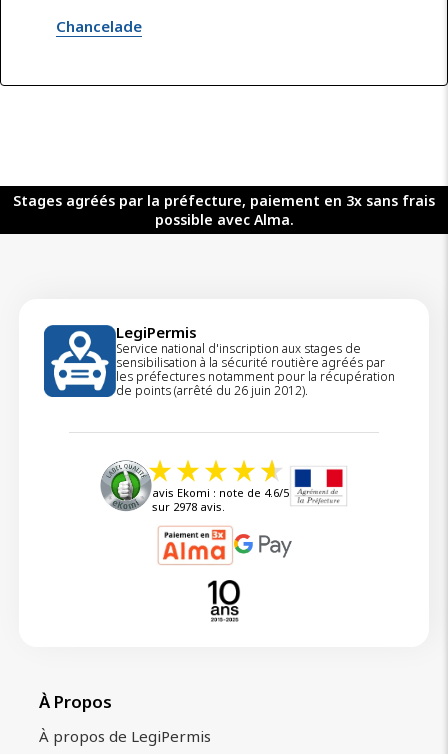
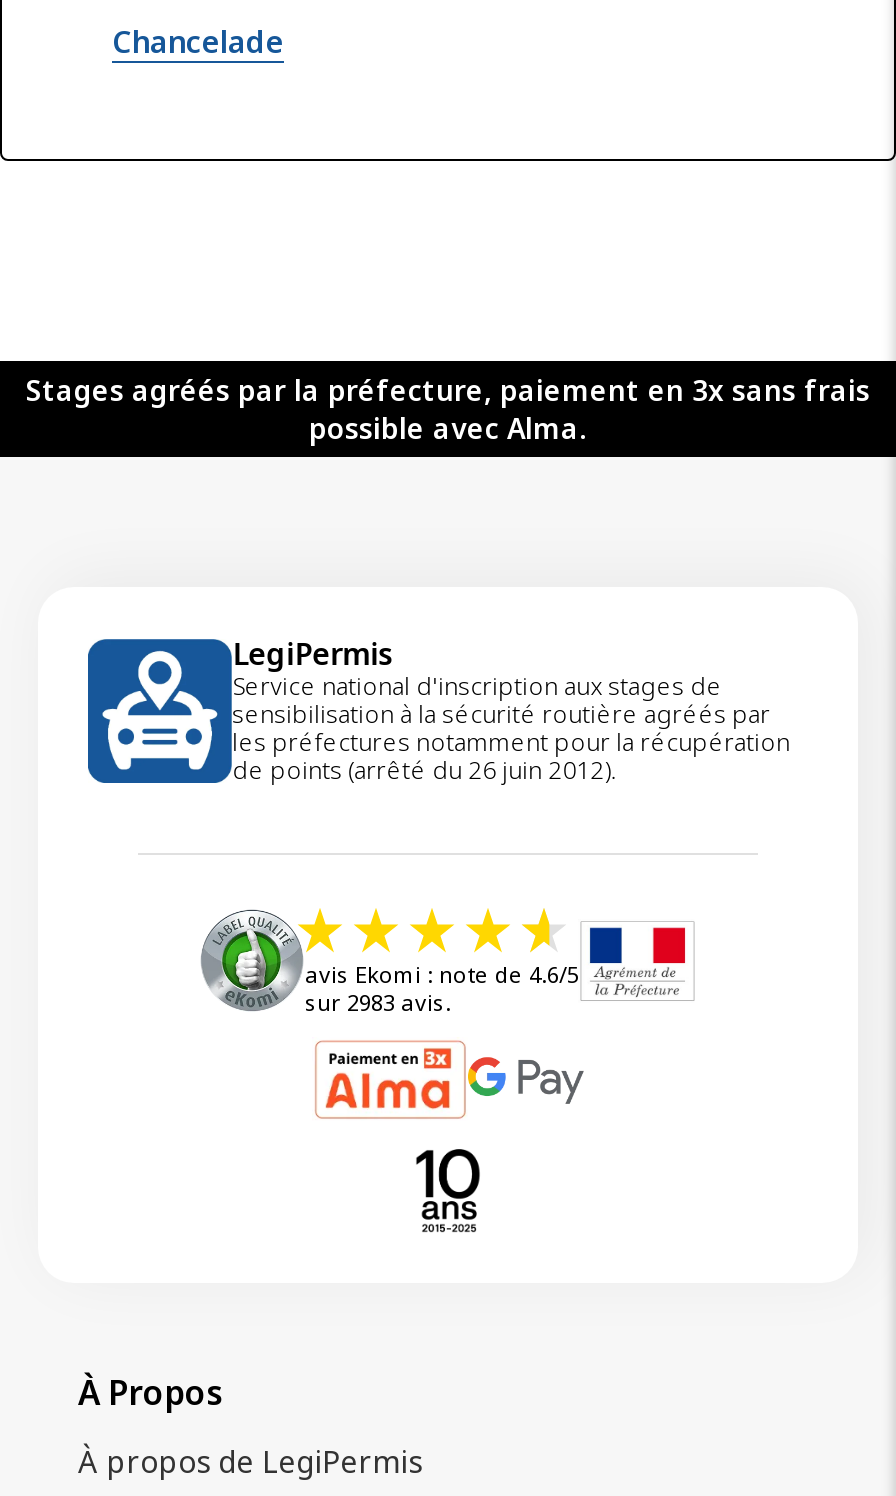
- sur 2978 avis.
+ sur 2983 avis.
